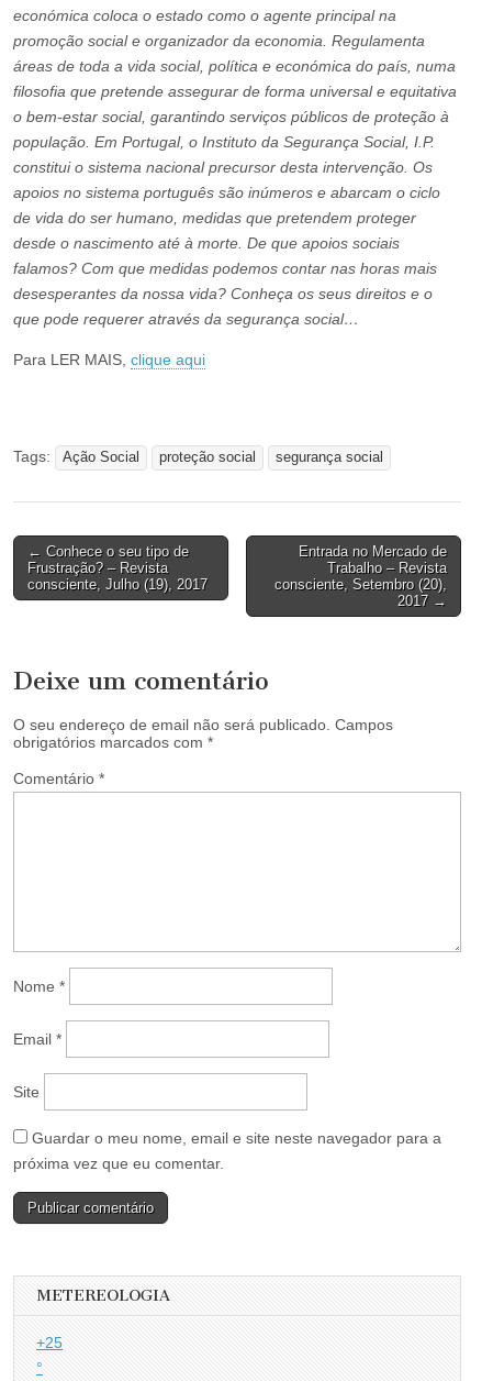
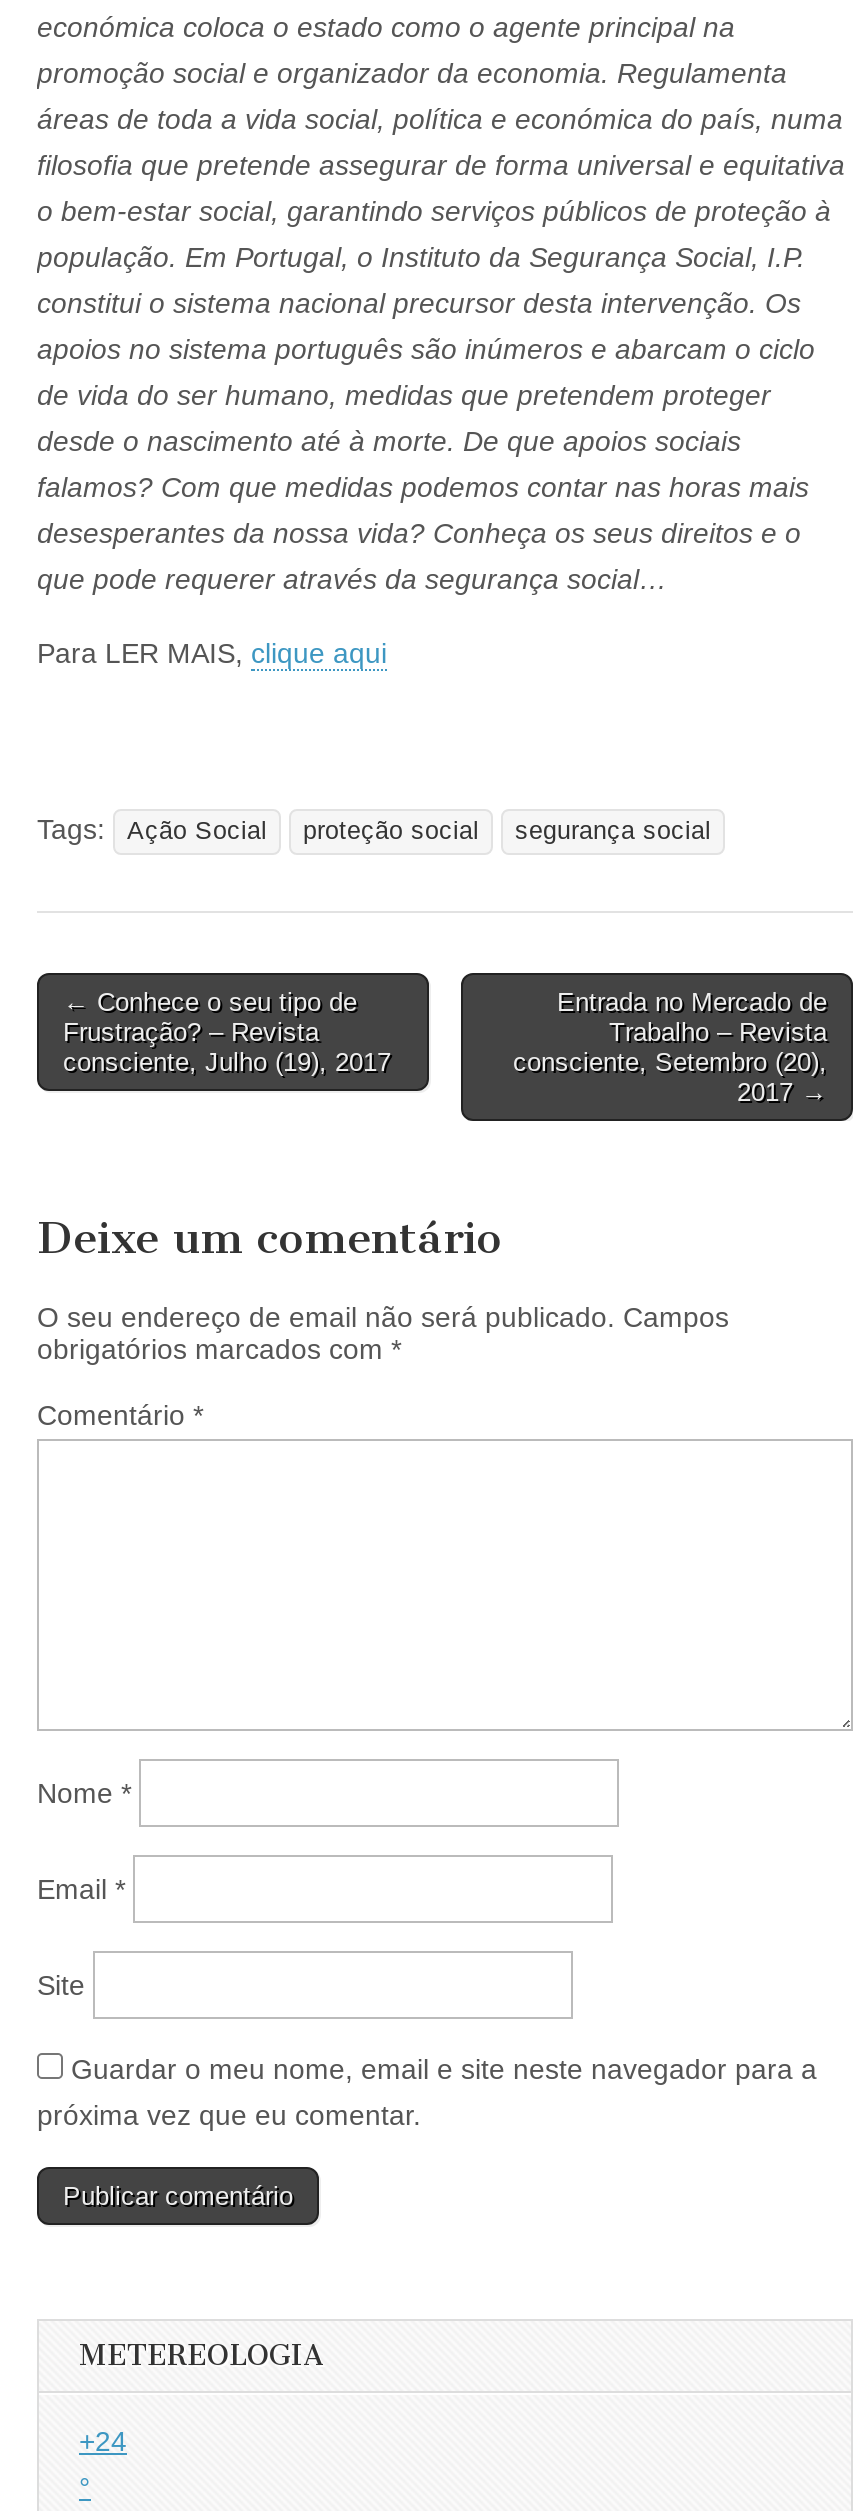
- +25
+ +24
